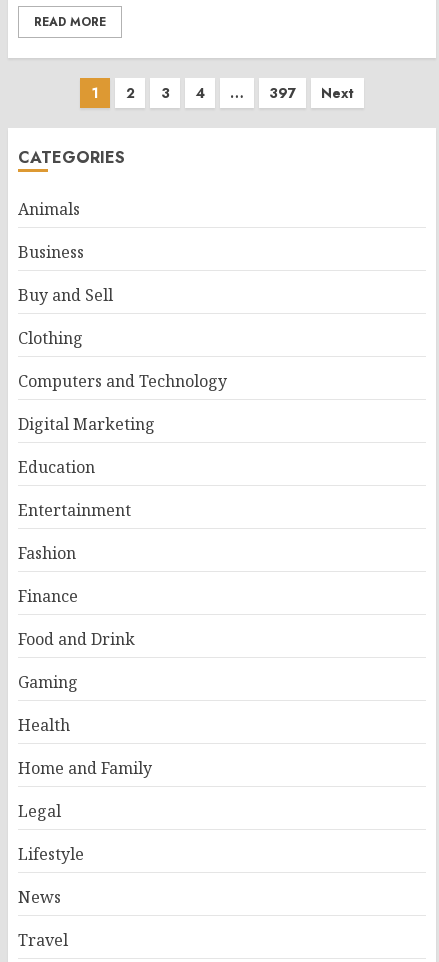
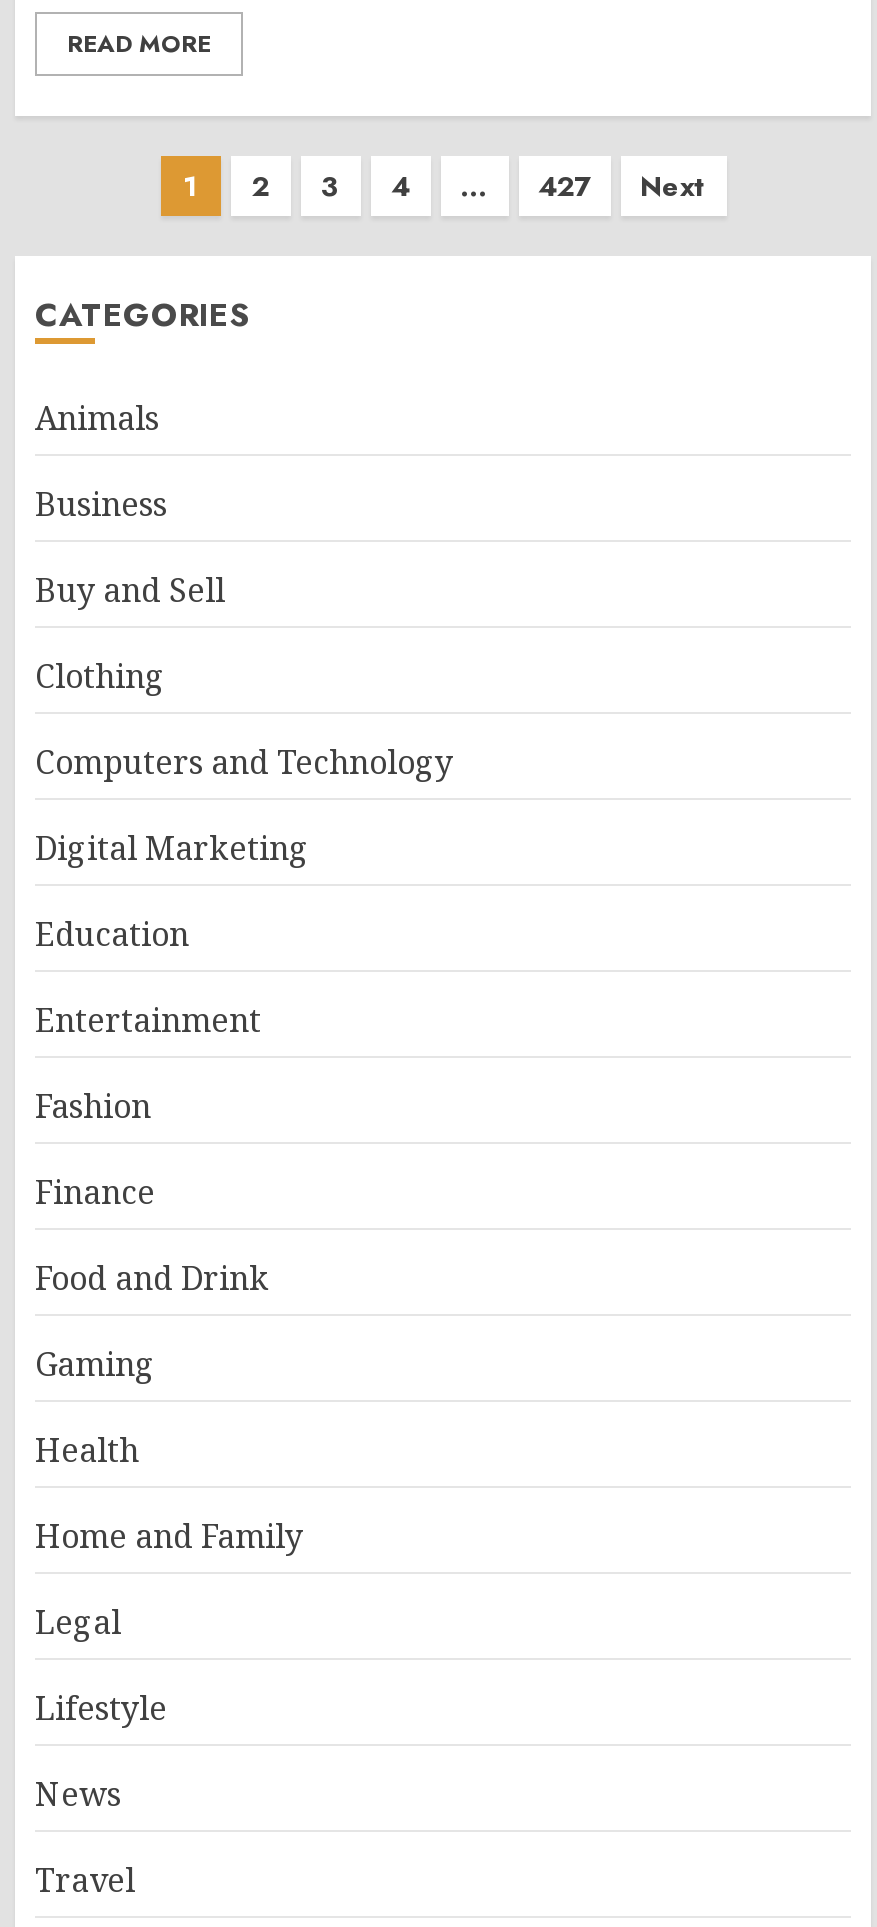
- 397
+ 427
